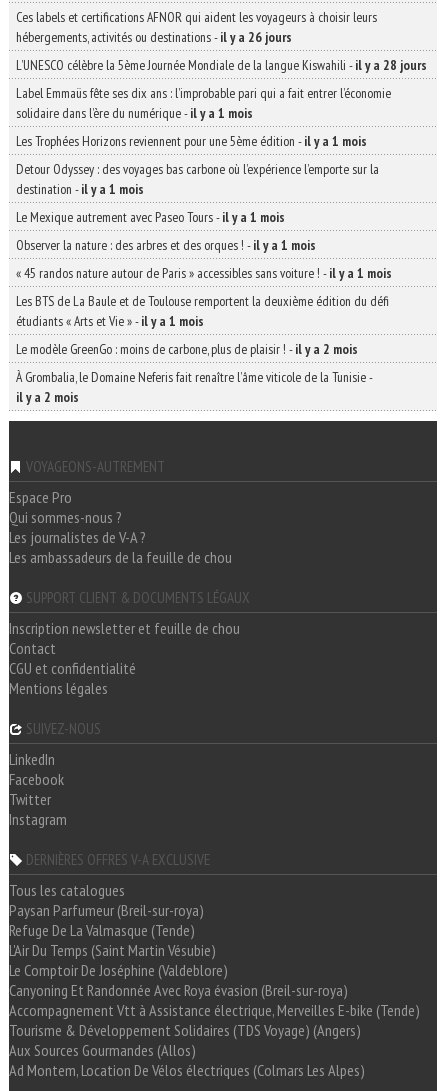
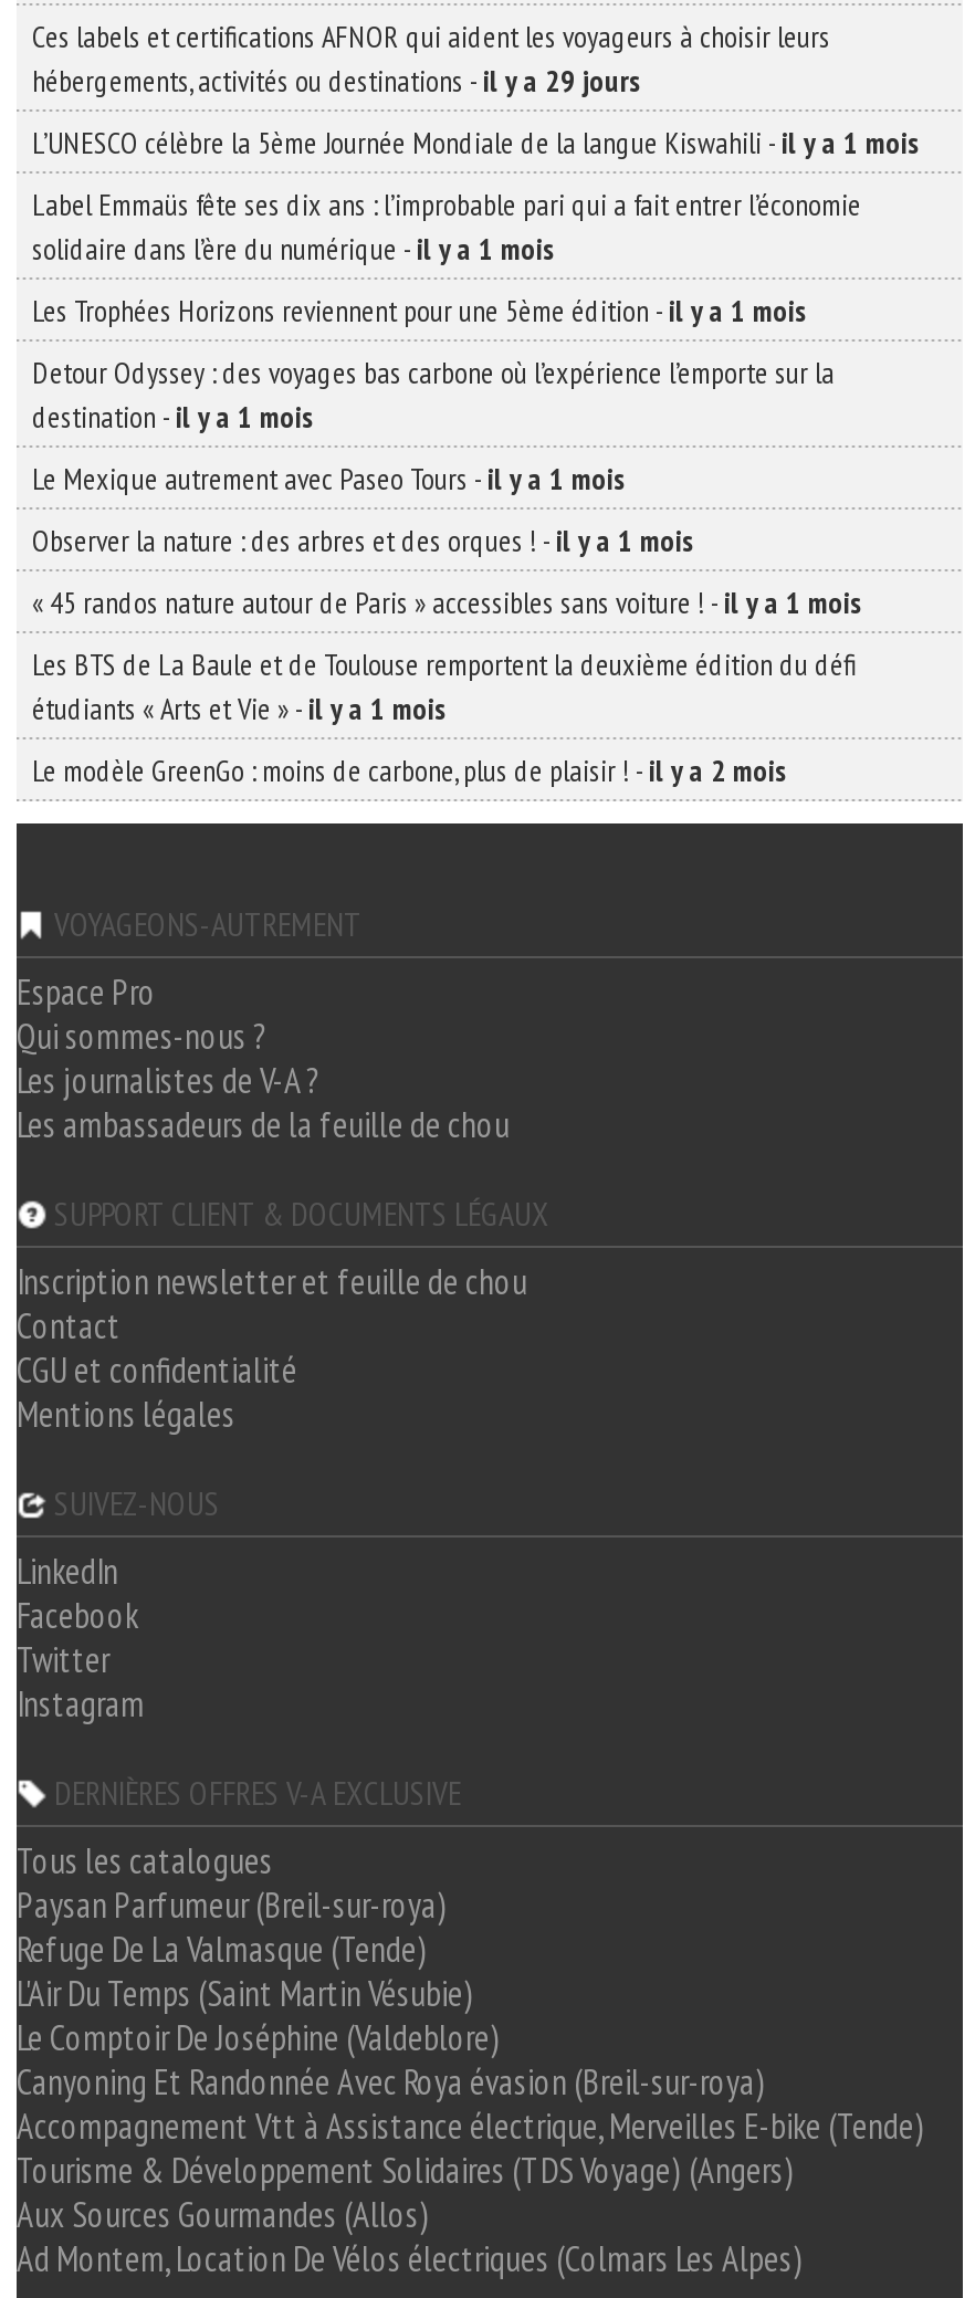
- hébergements, activités ou destinations - il y a 26 jours
+ hébergements, activités ou destinations - il y a 29 jours

- L’UNESCO célèbre la 5ème Journée Mondiale de la langue Kiswahili - il y a 28 jours
+ L’UNESCO célèbre la 5ème Journée Mondiale de la langue Kiswahili - il y a 1 mois

- À Grombalia, le Domaine Neferis fait renaître l’âme viticole de la Tunisie -
- il y a 2 mois
